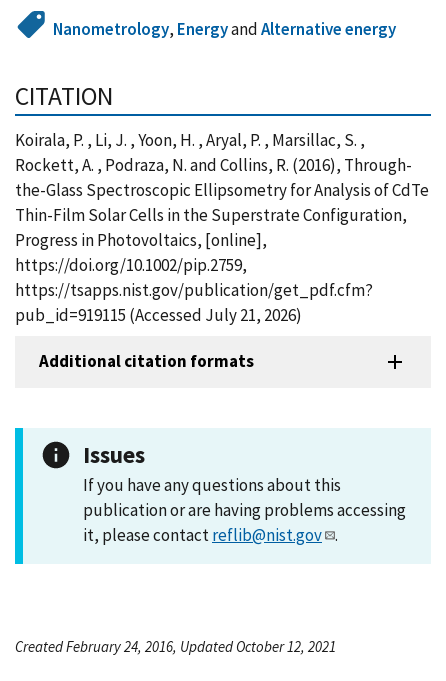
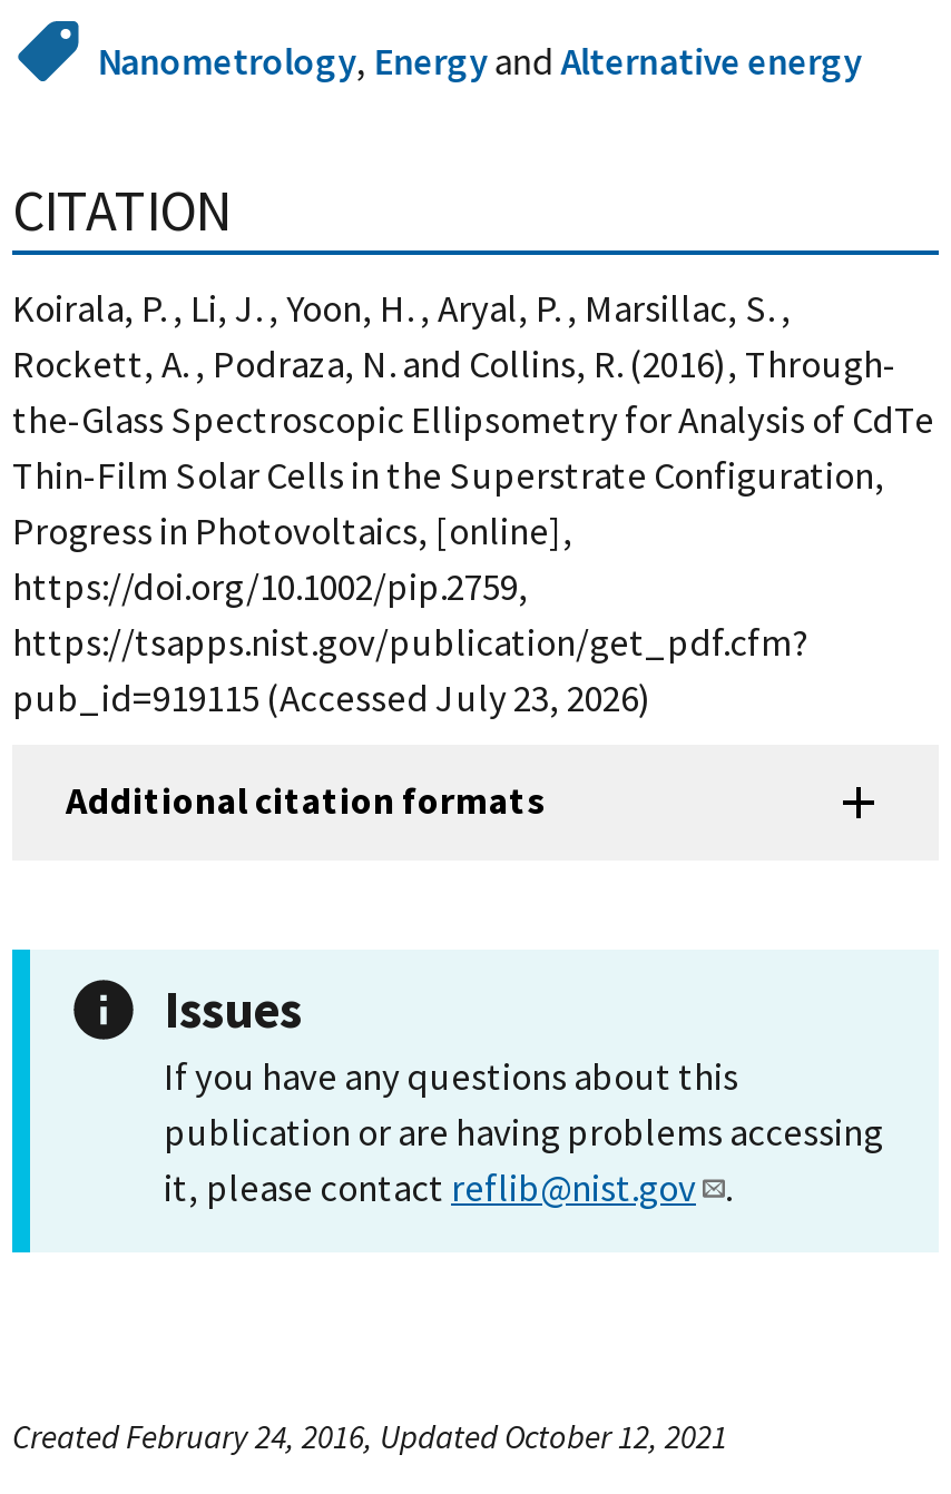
- pub_id=919115 (Accessed July 21, 2026)
+ pub_id=919115 (Accessed July 23, 2026)
